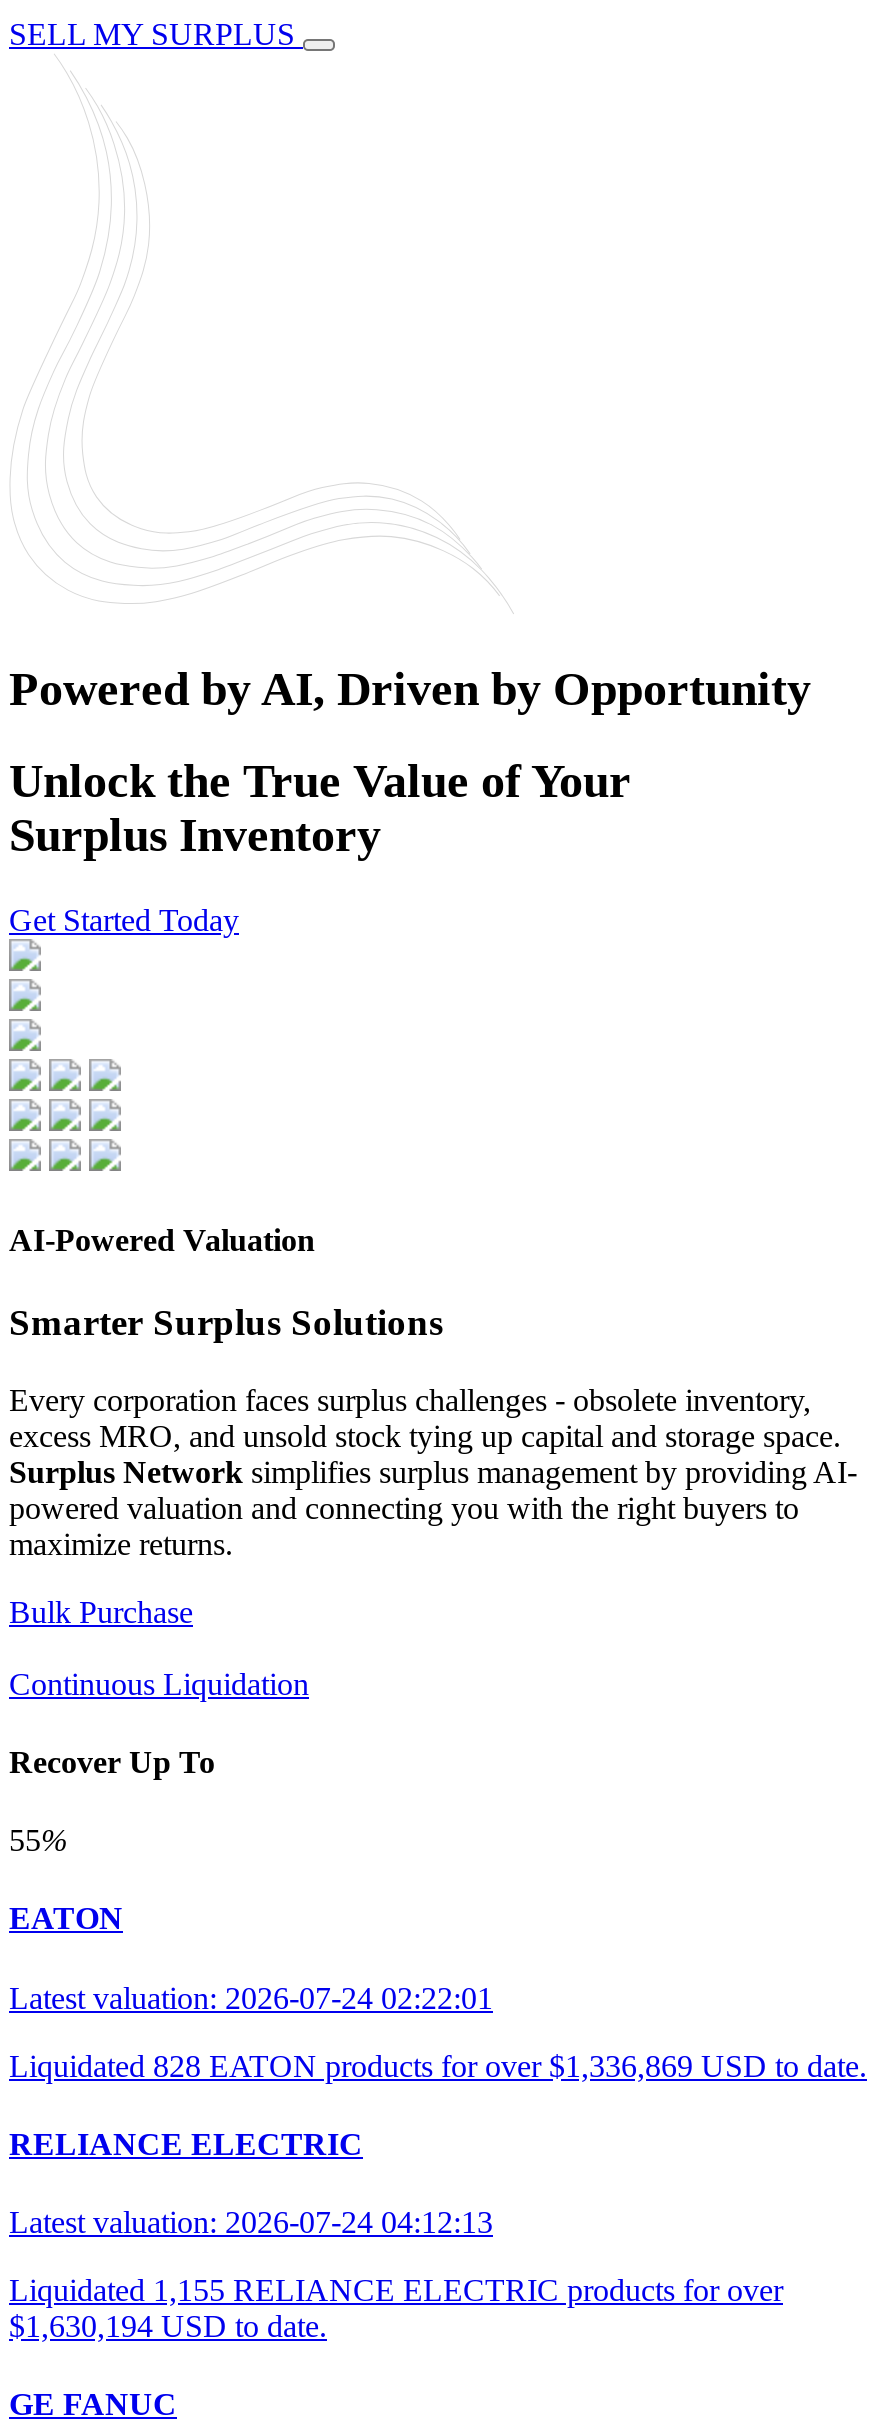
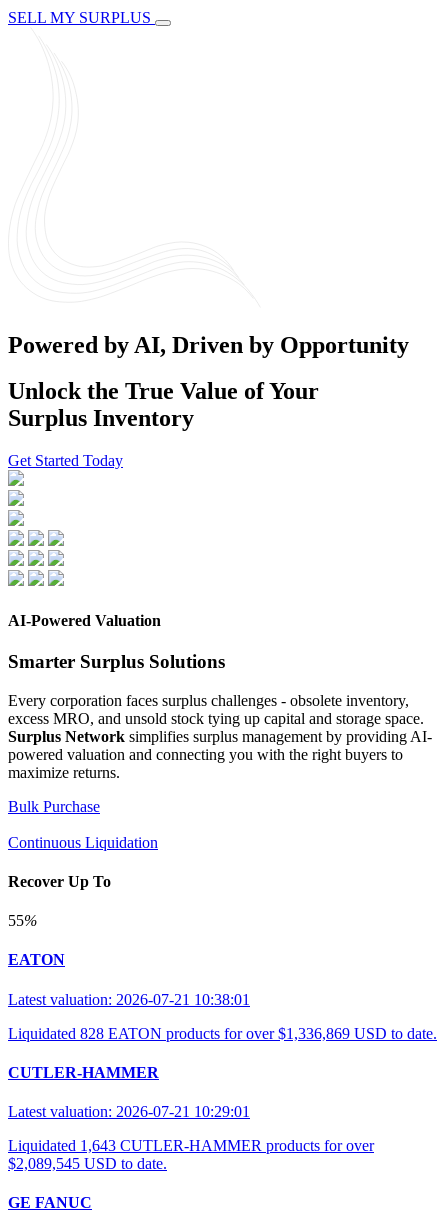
- Latest valuation: 2026-07-24 02:22:01
+ Latest valuation: 2026-07-21 10:38:01

- RELIANCE ELECTRIC
+ CUTLER-HAMMER

- Latest valuation: 2026-07-24 04:12:13
+ Latest valuation: 2026-07-21 10:29:01

- Liquidated 1,155 RELIANCE ELECTRIC products for over
- $1,630,194 USD to date.
+ Liquidated 1,643 CUTLER-HAMMER products for over
+ $2,089,545 USD to date.
